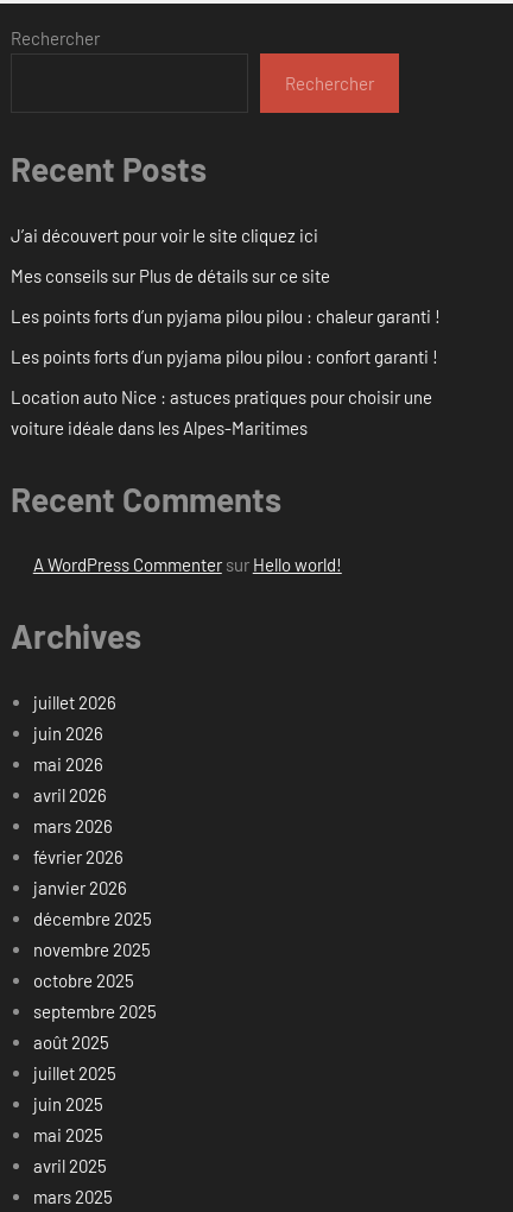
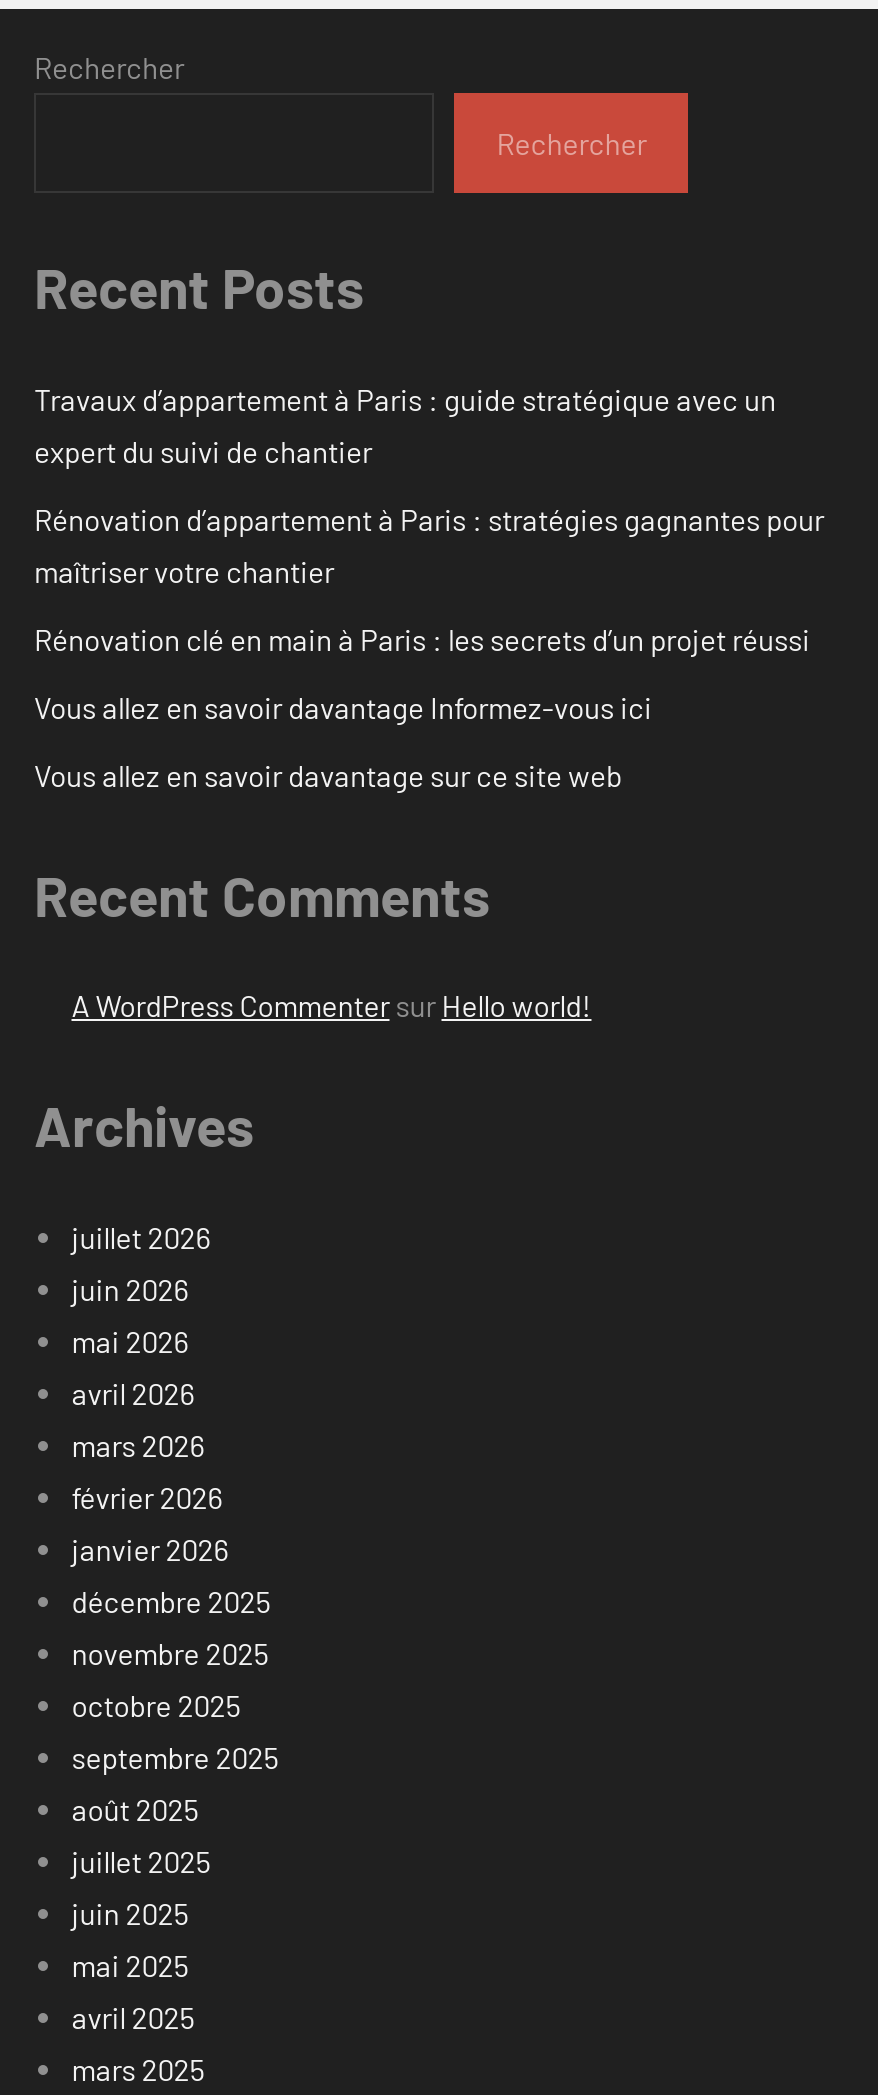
- J’ai découvert pour voir le site cliquez ici
+ Travaux d’appartement à Paris : guide stratégique avec un
+ expert du suivi de chantier

- Mes conseils sur Plus de détails sur ce site
+ Rénovation d’appartement à Paris : stratégies gagnantes pour
+ maîtriser votre chantier

- Les points forts d’un pyjama pilou pilou : chaleur garanti !
+ Rénovation clé en main à Paris : les secrets d’un projet réussi

- Les points forts d’un pyjama pilou pilou : confort garanti !
+ Vous allez en savoir davantage Informez-vous ici

- Location auto Nice : astuces pratiques pour choisir une
- voiture idéale dans les Alpes-Maritimes
+ Vous allez en savoir davantage sur ce site web
